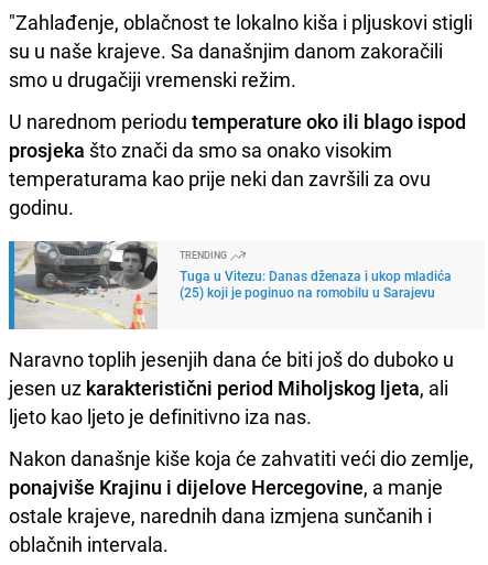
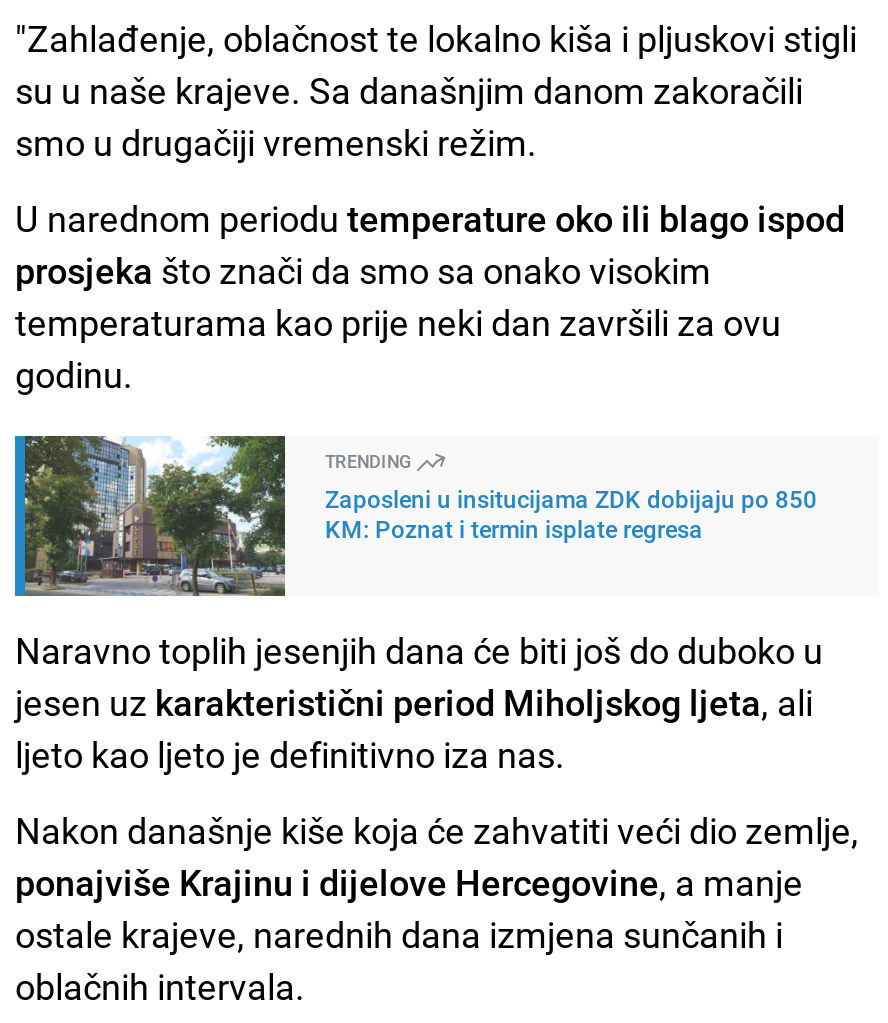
- [image]
- Tuga u Vitezu: Danas dženaza i ukop mladića
- (25) koji je poginuo na romobilu u Sarajevu
+ [image]
+ Zaposleni u insitucijama ZDK dobijaju po 850
+ KM: Poznat i termin isplate regresa
